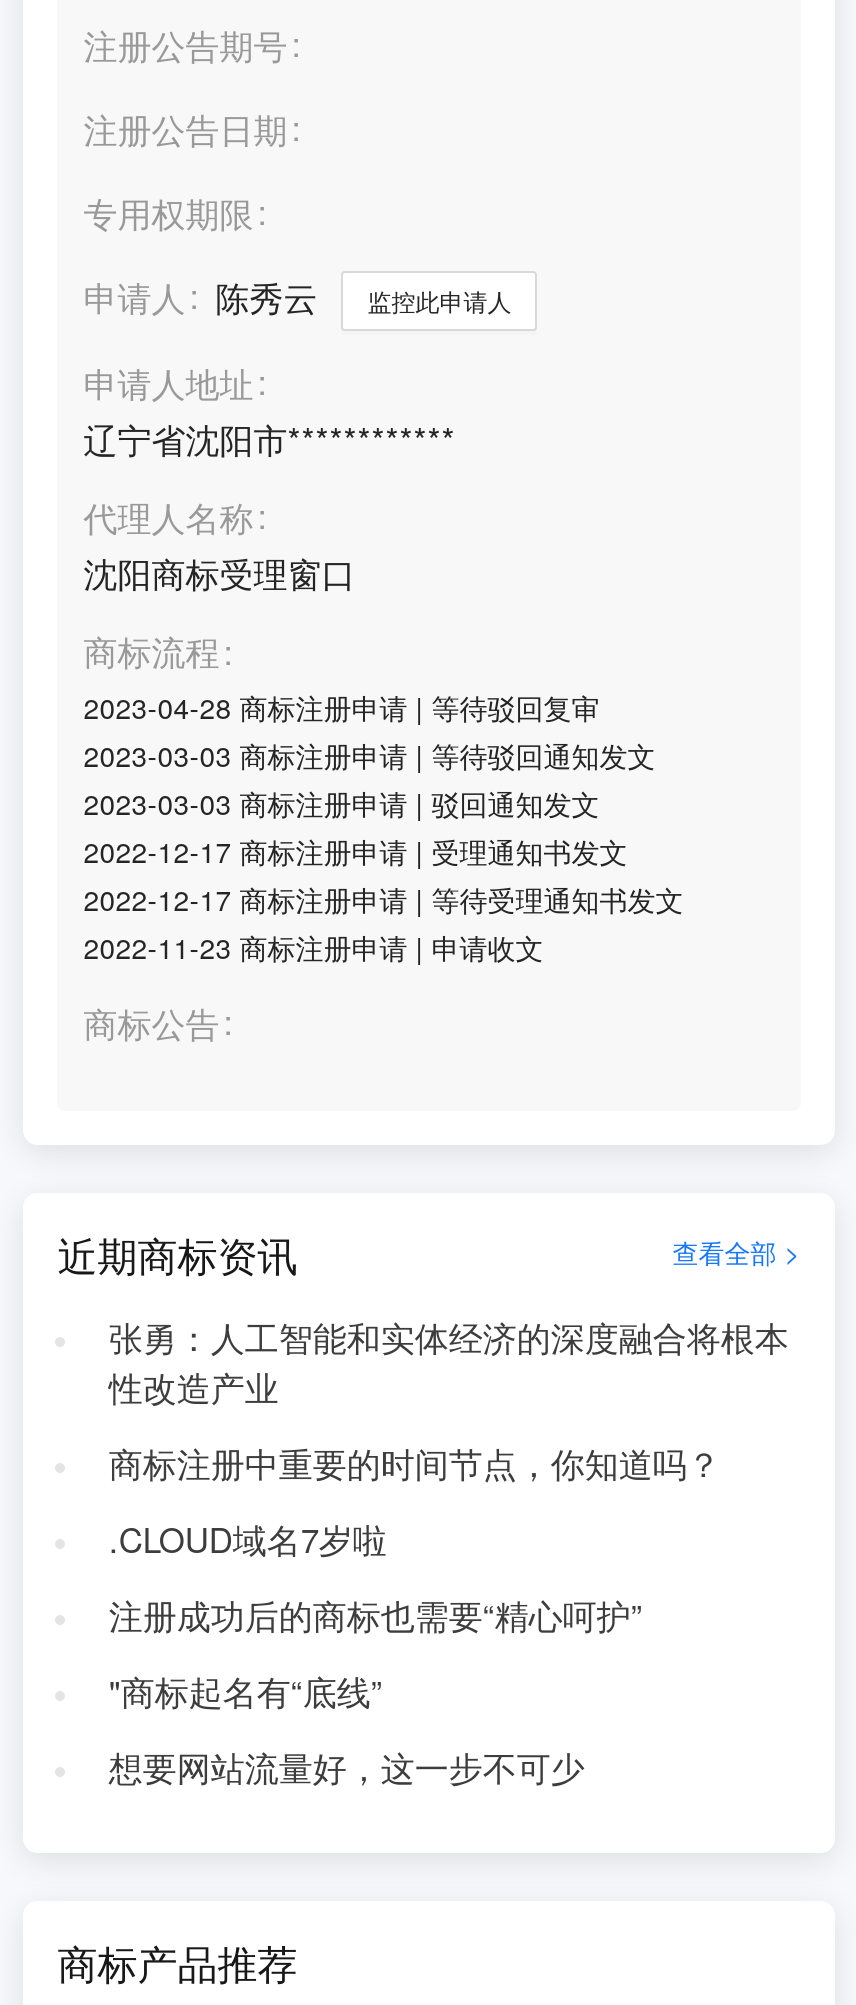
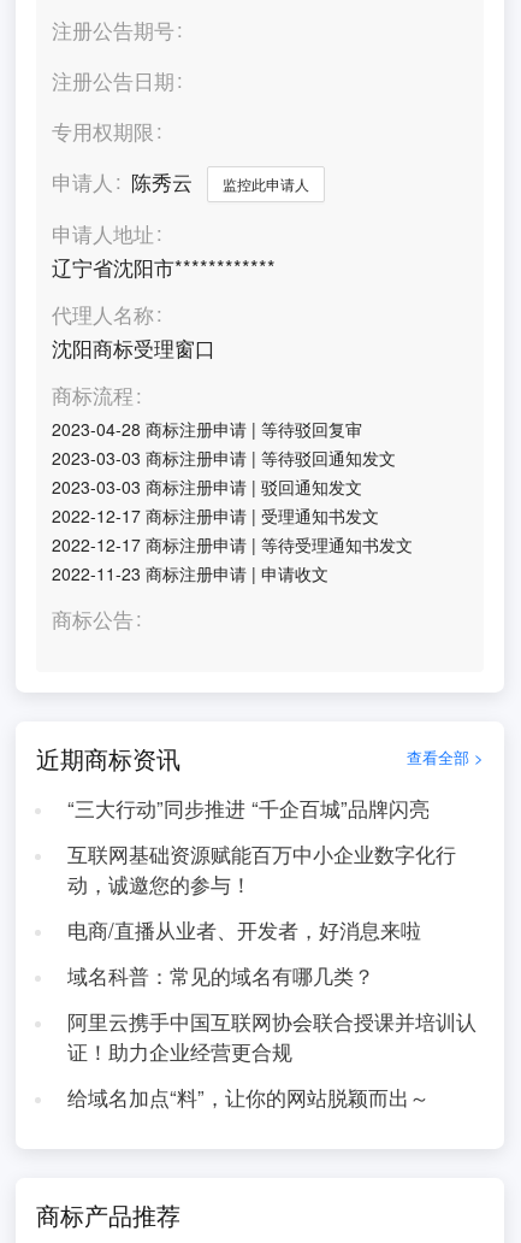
- 张勇：人工智能和实体经济的深度融合将根本
- 性改造产业
+ “三大行动”同步推进 “千企百城”品牌闪亮

- 商标注册中重要的时间节点，你知道吗？
+ 互联网基础资源赋能百万中小企业数字化行
+ 动，诚邀您的参与！

- .CLOUD域名7岁啦
+ 电商/直播从业者、开发者，好消息来啦

- 注册成功后的商标也需要“精心呵护”
+ 域名科普：常见的域名有哪几类？

- "商标起名有“底线”
+ 阿里云携手中国互联网协会联合授课并培训认
+ 证！助力企业经营更合规

- 想要网站流量好，这一步不可少
+ 给域名加点“料”，让你的网站脱颖而出～
